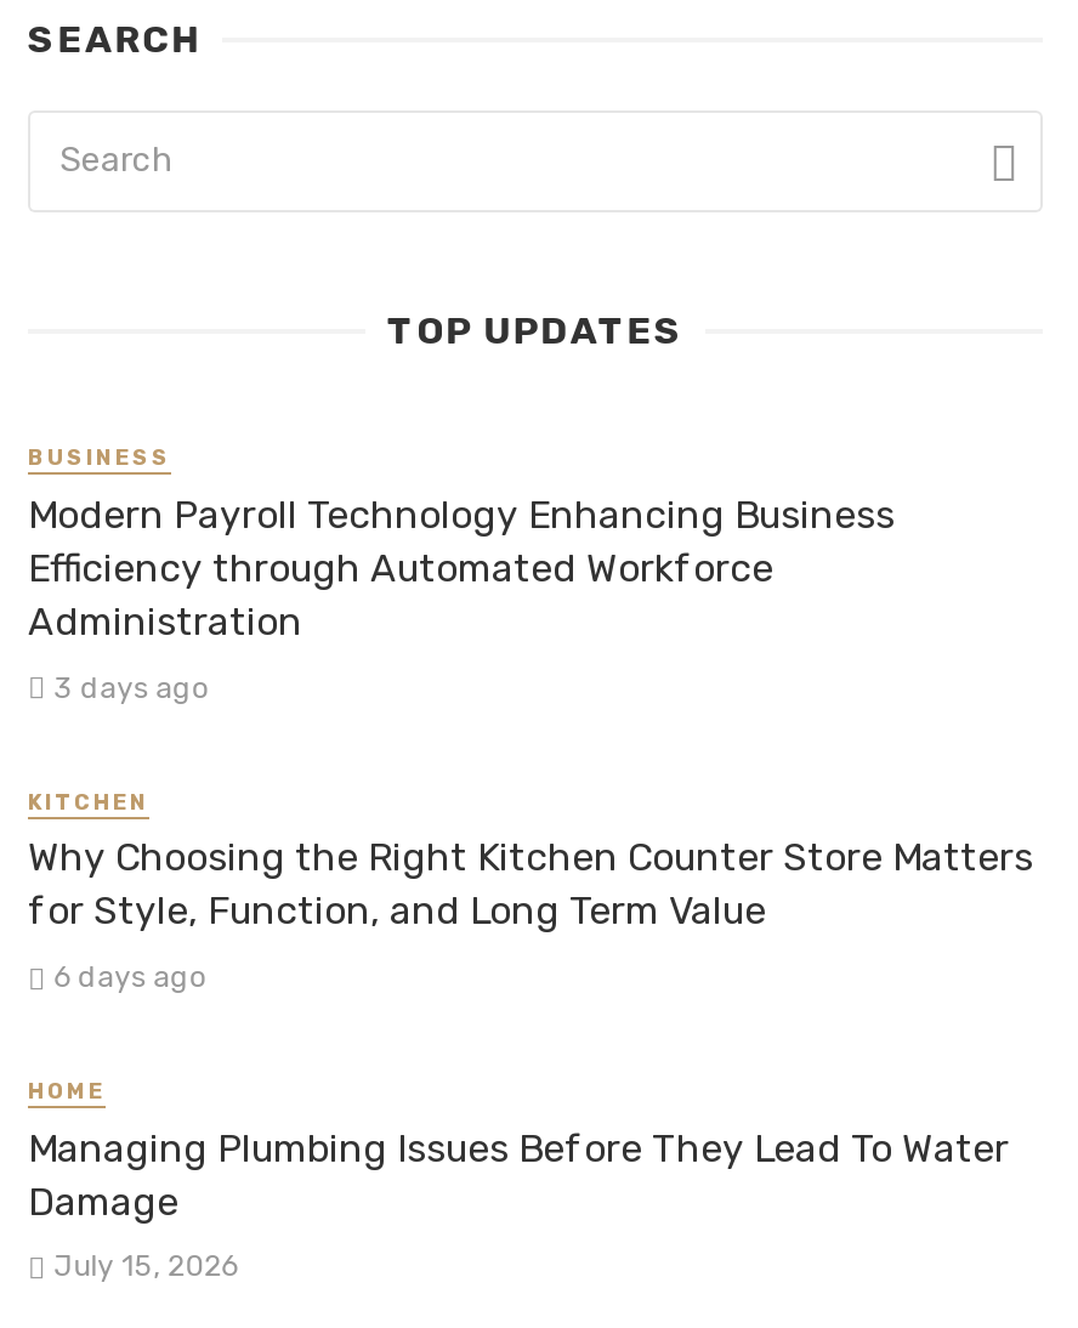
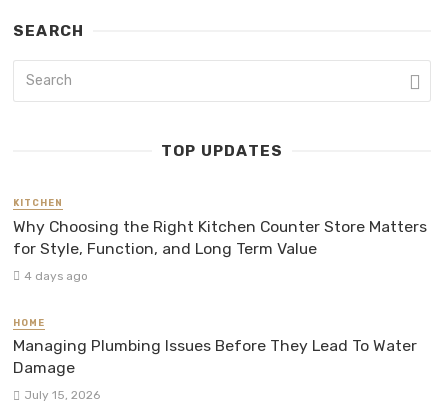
- BUSINESS
- Modern Payroll Technology Enhancing Business
- Efficiency through Automated Workforce
- Administration
- 3 days ago

- 6 days ago
+ 4 days ago
